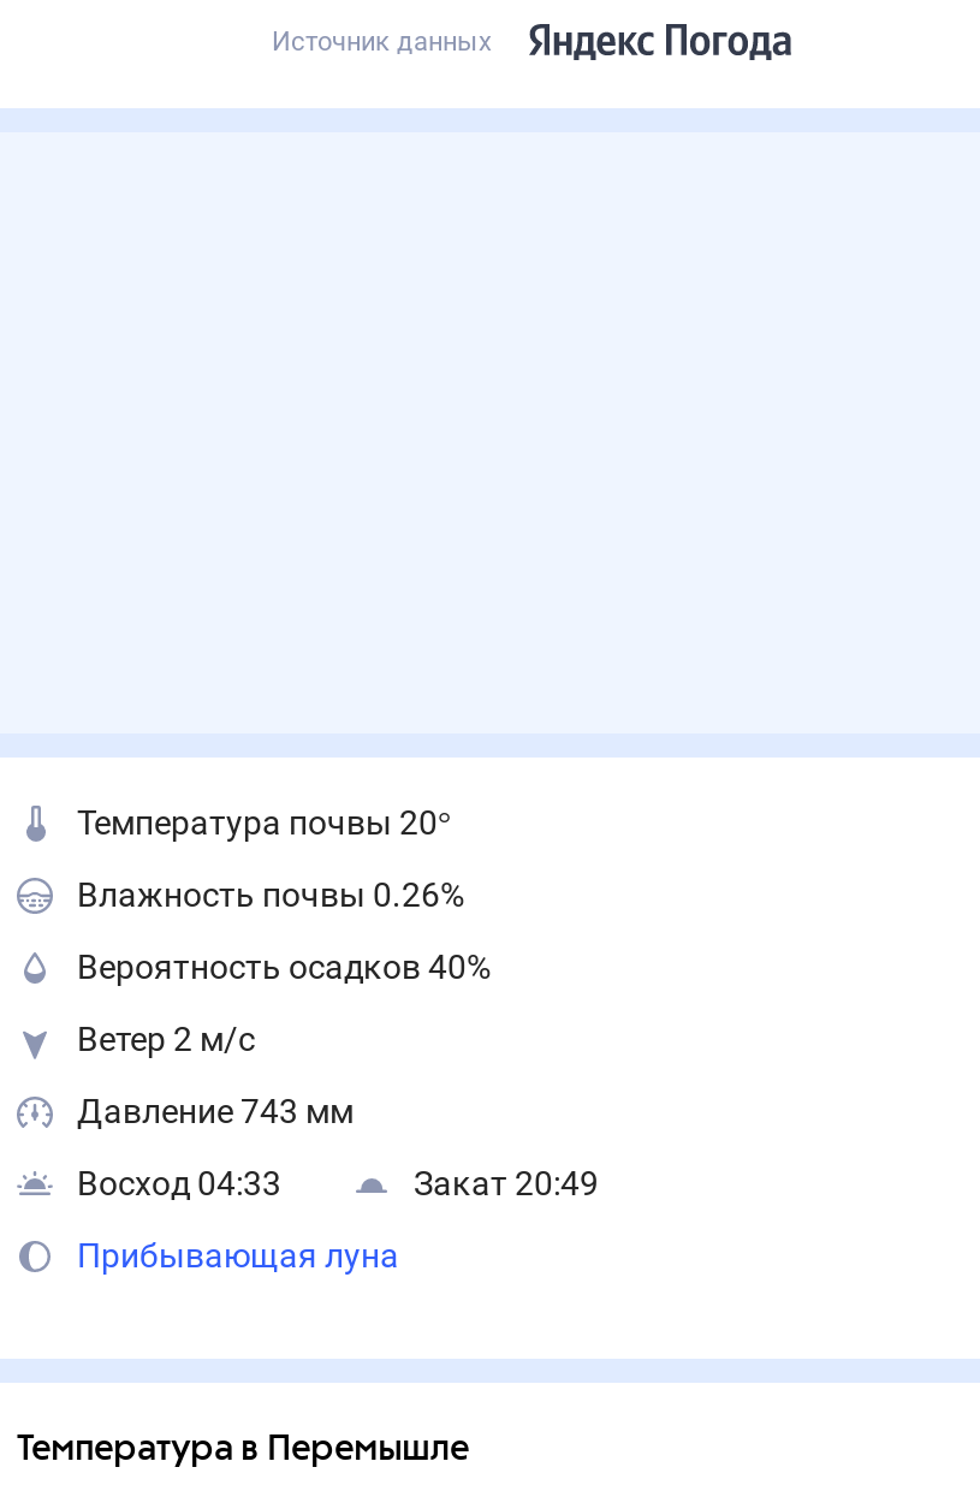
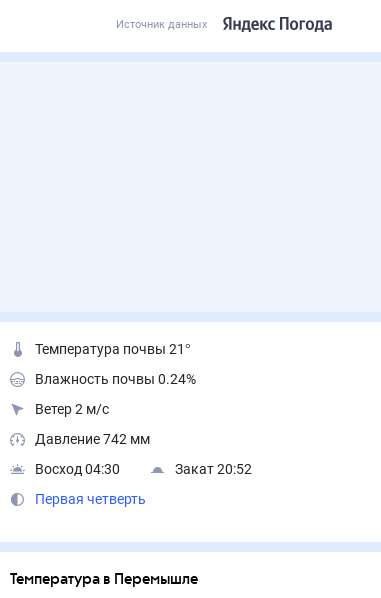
- Температура почвы 20°
- Влажность почвы 0.26%
- Вероятность осадков 40%
+ Температура почвы 21°
+ Влажность почвы 0.24%

- Давление 743 мм
+ Давление 742 мм

- Восход 04:33
- Закат 20:49
+ Восход 04:30
+ Закат 20:52

- Прибывающая луна
+ Первая четверть
